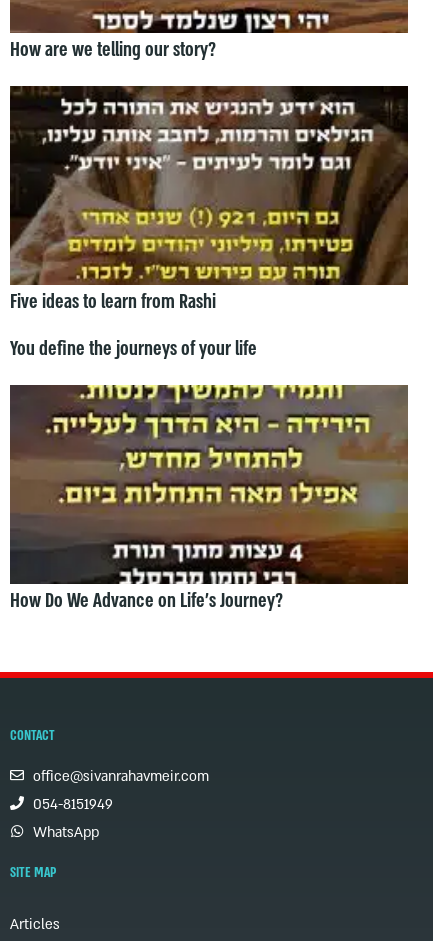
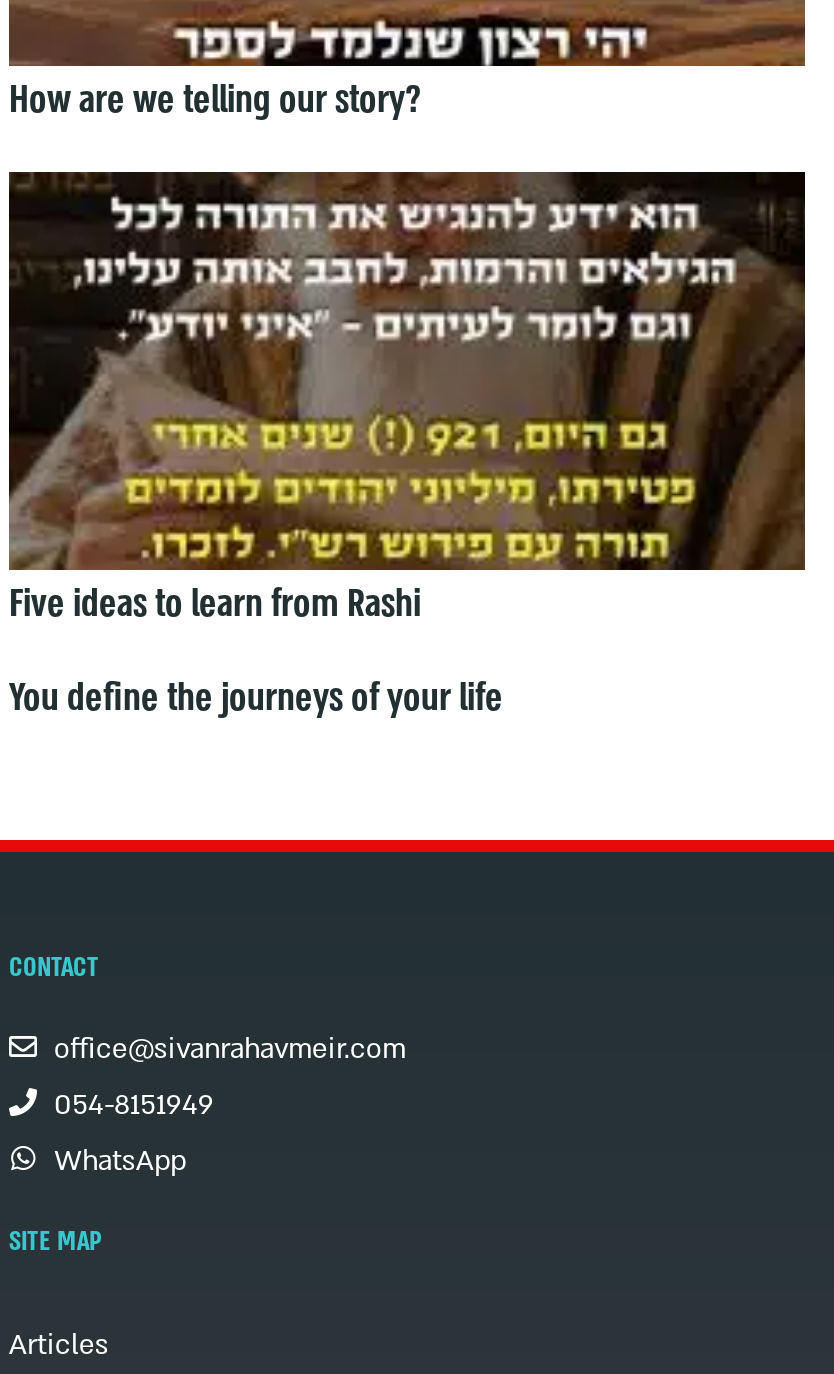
- [image]
- How Do We Advance on Life's Journey?
